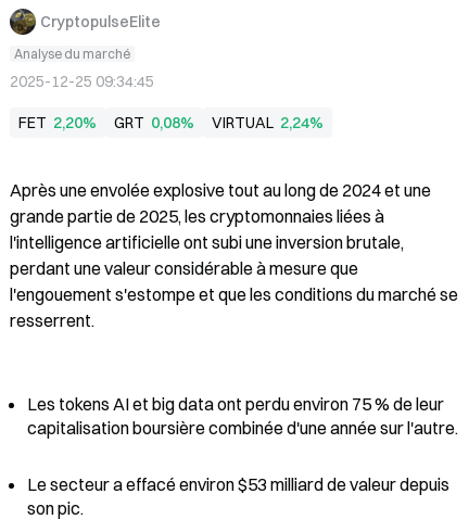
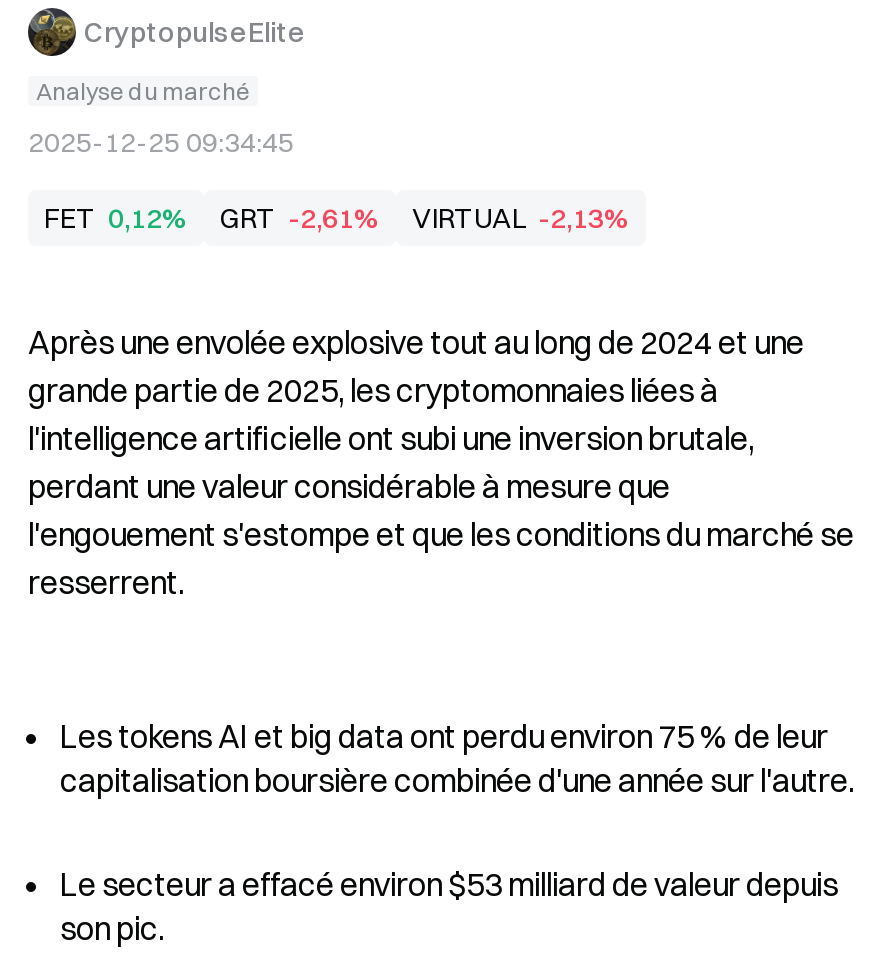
- FET 2,20%
+ FET 0,12%

- GRT 0,08%
+ GRT -2,61%

- VIRTUAL 2,24%
+ VIRTUAL -2,13%
